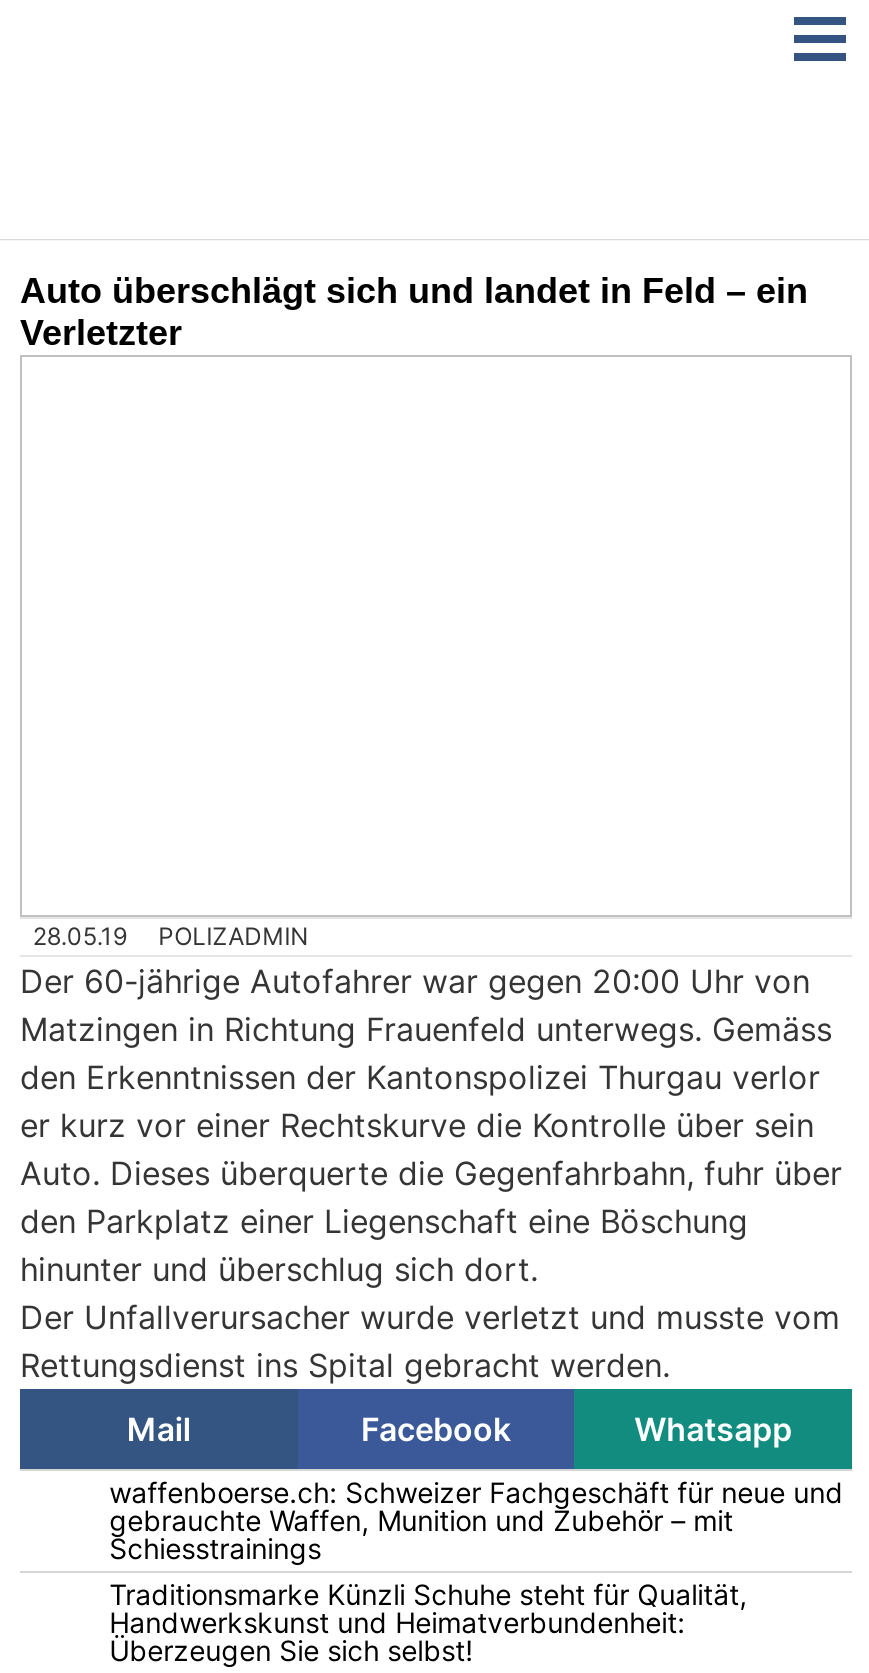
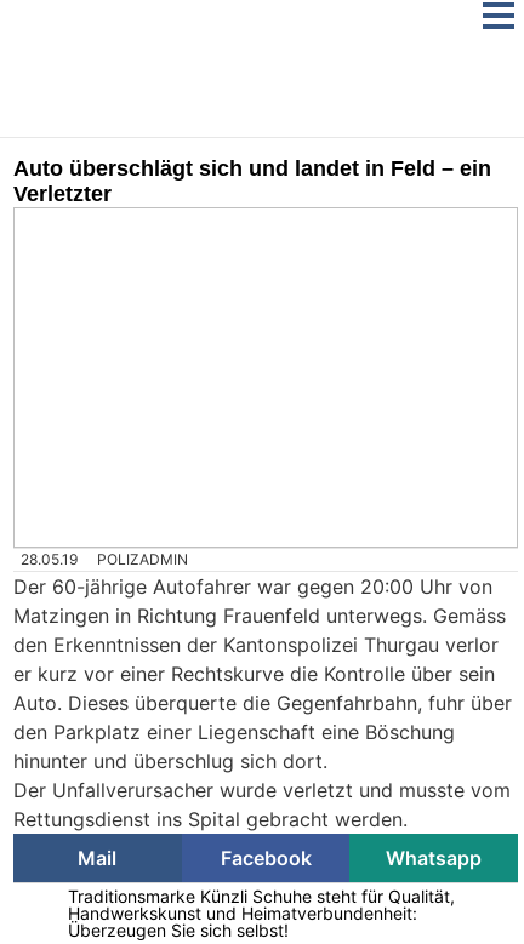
- waffenboerse.ch: Schweizer Fachgeschäft für neue und
- gebrauchte Waffen, Munition und Zubehör – mit
- Schiesstrainings
